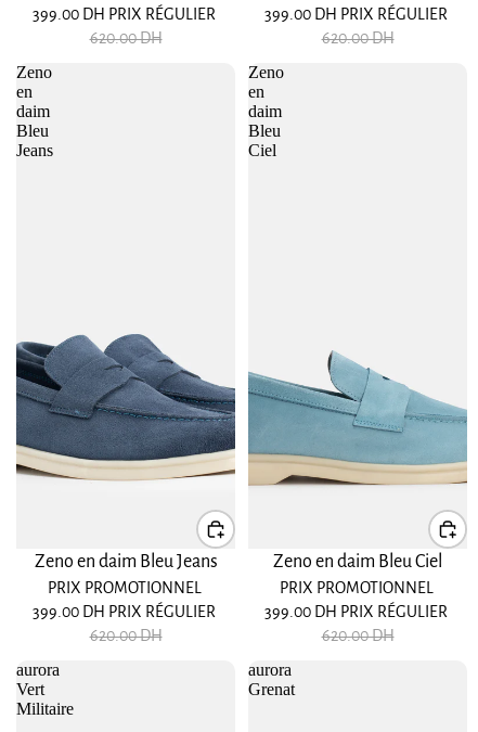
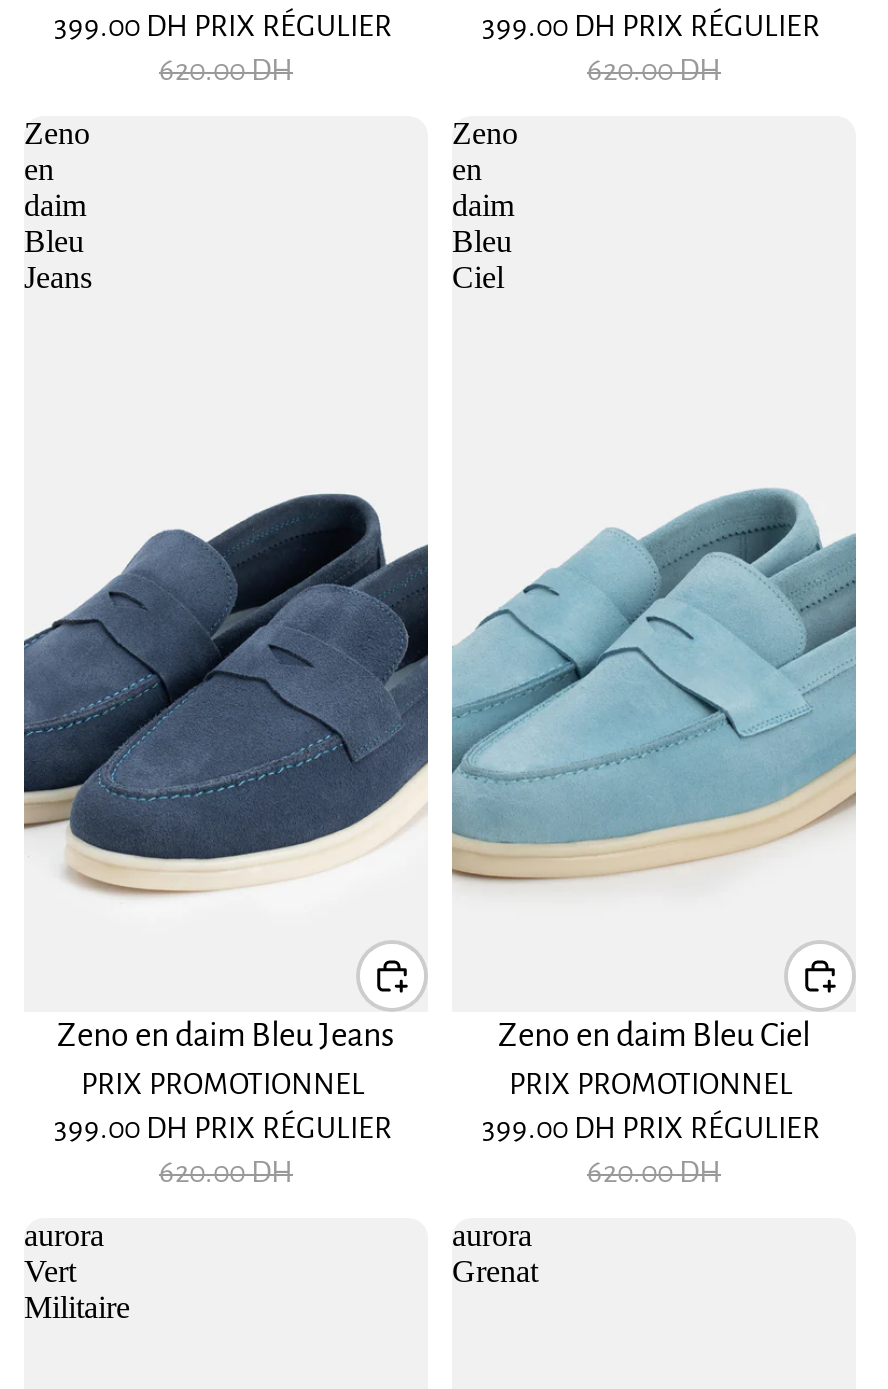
- [image]
+ [image]

- [image]
+ [image]
